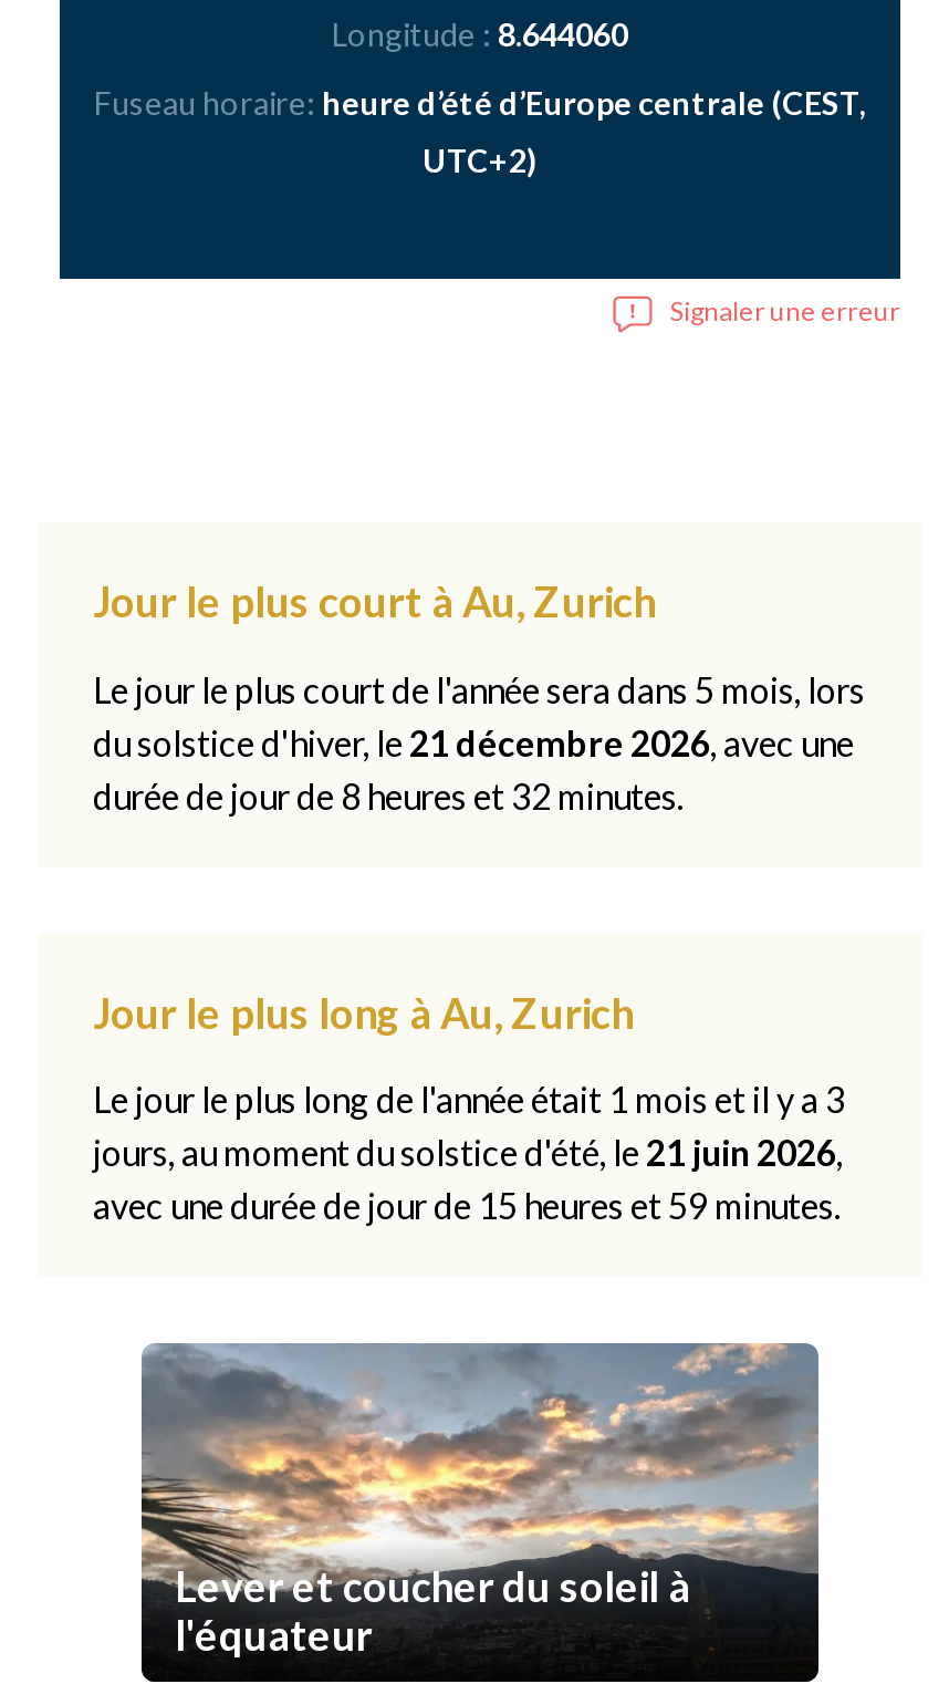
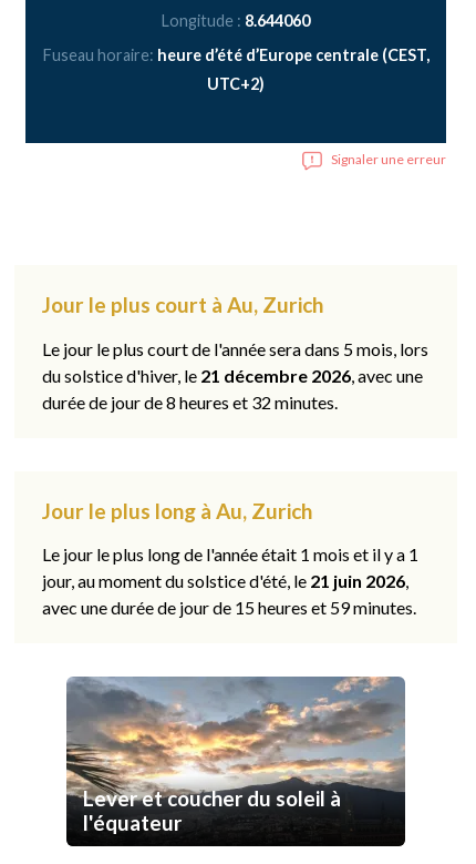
- Le jour le plus long de l'année était 1 mois et il y a 3
+ Le jour le plus long de l'année était 1 mois et il y a 1

- jours, au moment du solstice d'été, le 21 juin 2026,
+ jour, au moment du solstice d'été, le 21 juin 2026,
